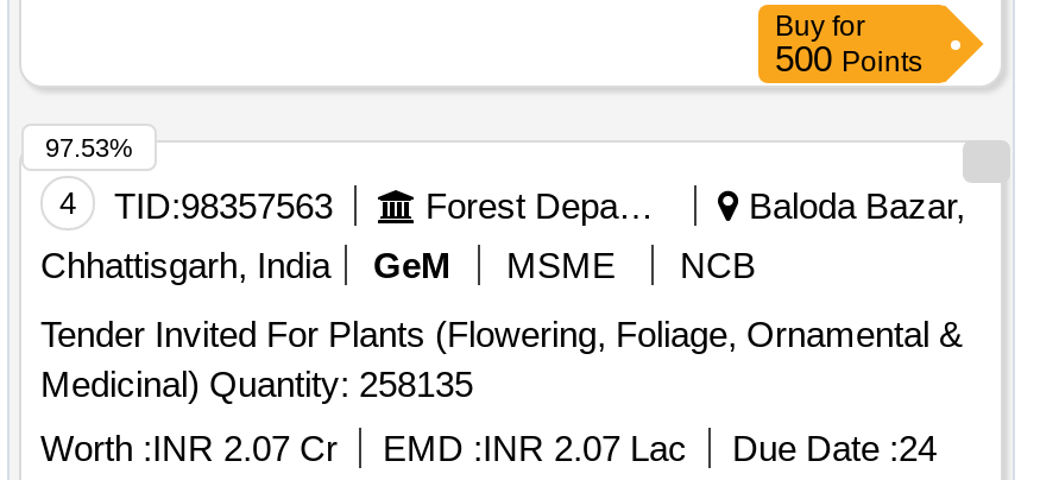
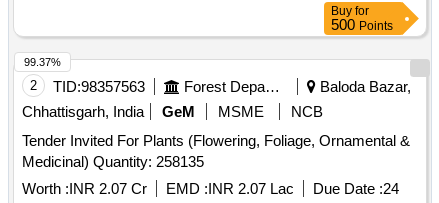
- 97.53%
+ 99.37%

- 4 TID:98357563
+ 2 TID:98357563
